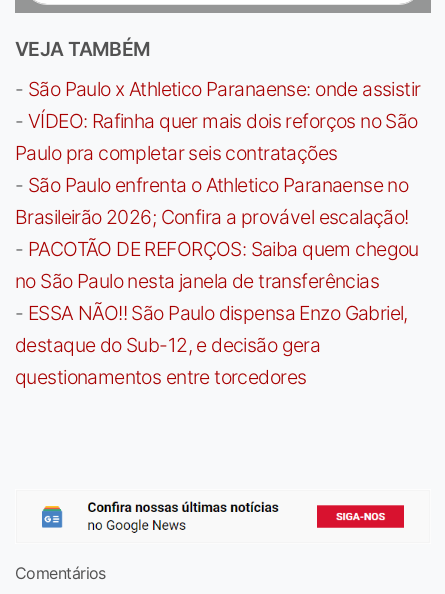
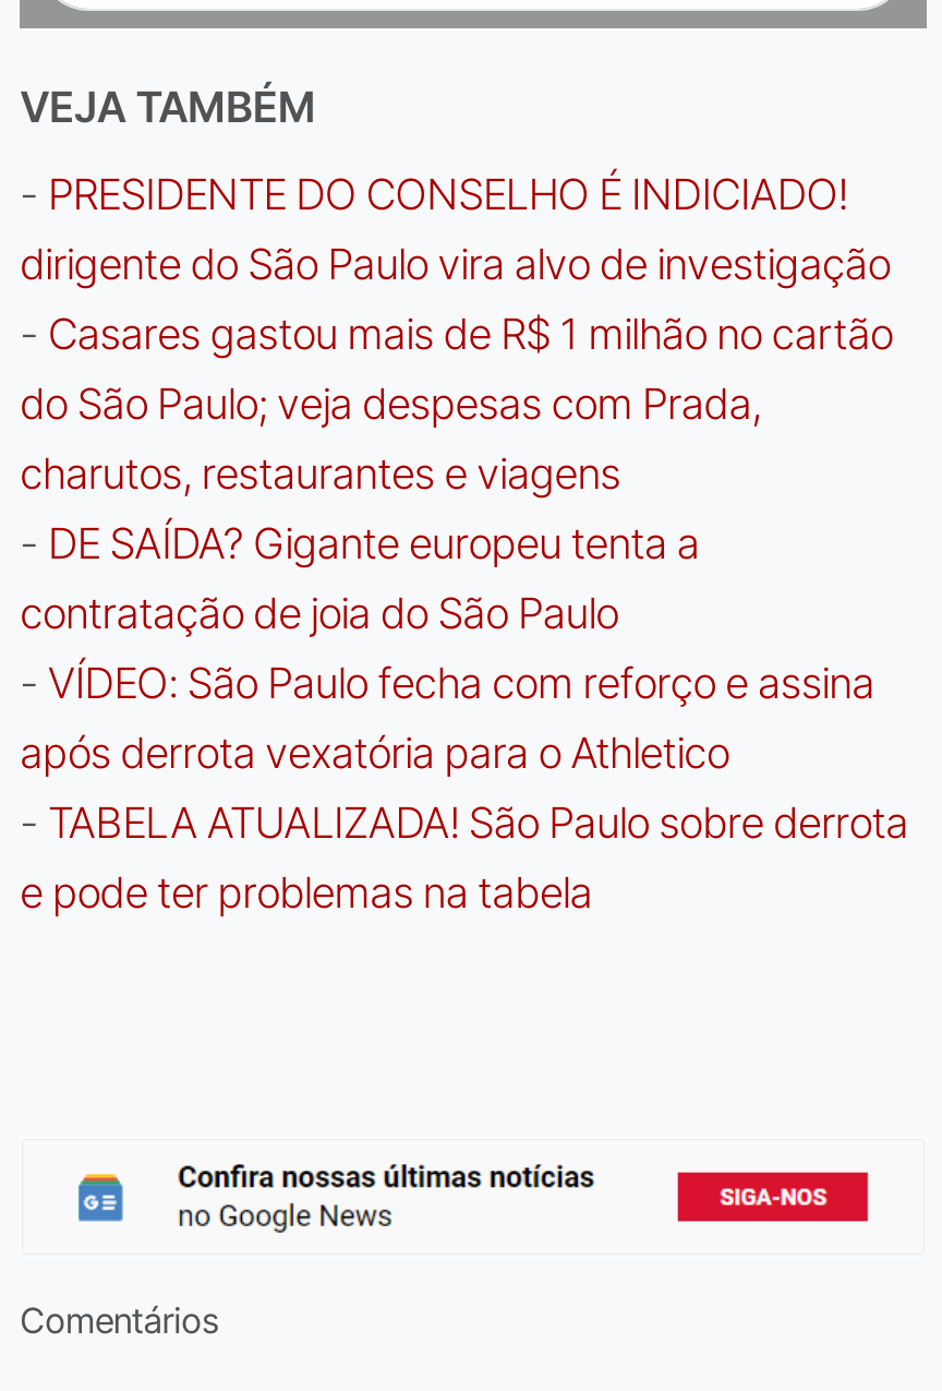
- - São Paulo x Athletico Paranaense: onde assistir
- - VÍDEO: Rafinha quer mais dois reforços no São
- Paulo pra completar seis contratações
- - São Paulo enfrenta o Athletico Paranaense no
- Brasileirão 2026; Confira a provável escalação!
- - PACOTÃO DE REFORÇOS: Saiba quem chegou
- no São Paulo nesta janela de transferências
- - ESSA NÃO!! São Paulo dispensa Enzo Gabriel,
- destaque do Sub-12, e decisão gera
- questionamentos entre torcedores
+ - PRESIDENTE DO CONSELHO É INDICIADO!
+ dirigente do São Paulo vira alvo de investigação
+ - Casares gastou mais de R$ 1 milhão no cartão
+ do São Paulo; veja despesas com Prada,
+ charutos, restaurantes e viagens
+ - DE SAÍDA? Gigante europeu tenta a
+ contratação de joia do São Paulo
+ - VÍDEO: São Paulo fecha com reforço e assina
+ após derrota vexatória para o Athletico
+ - TABELA ATUALIZADA! São Paulo sobre derrota
+ e pode ter problemas na tabela
